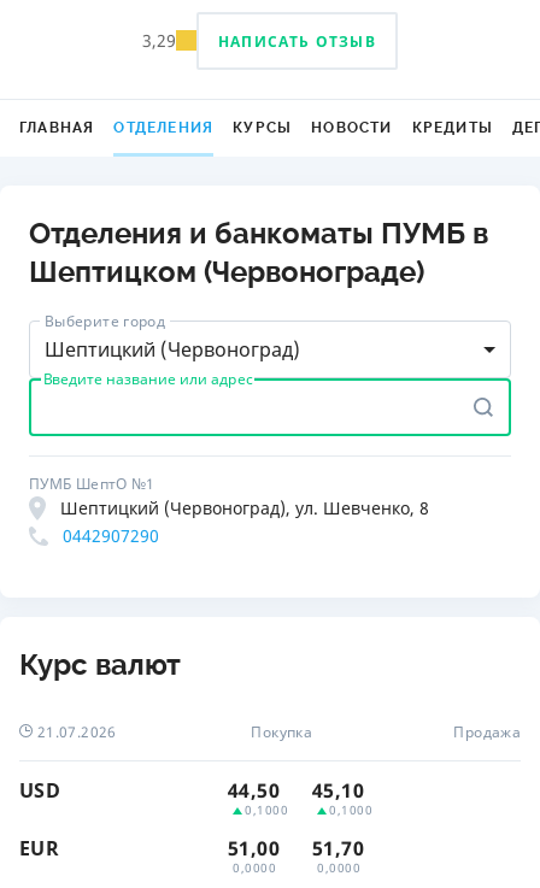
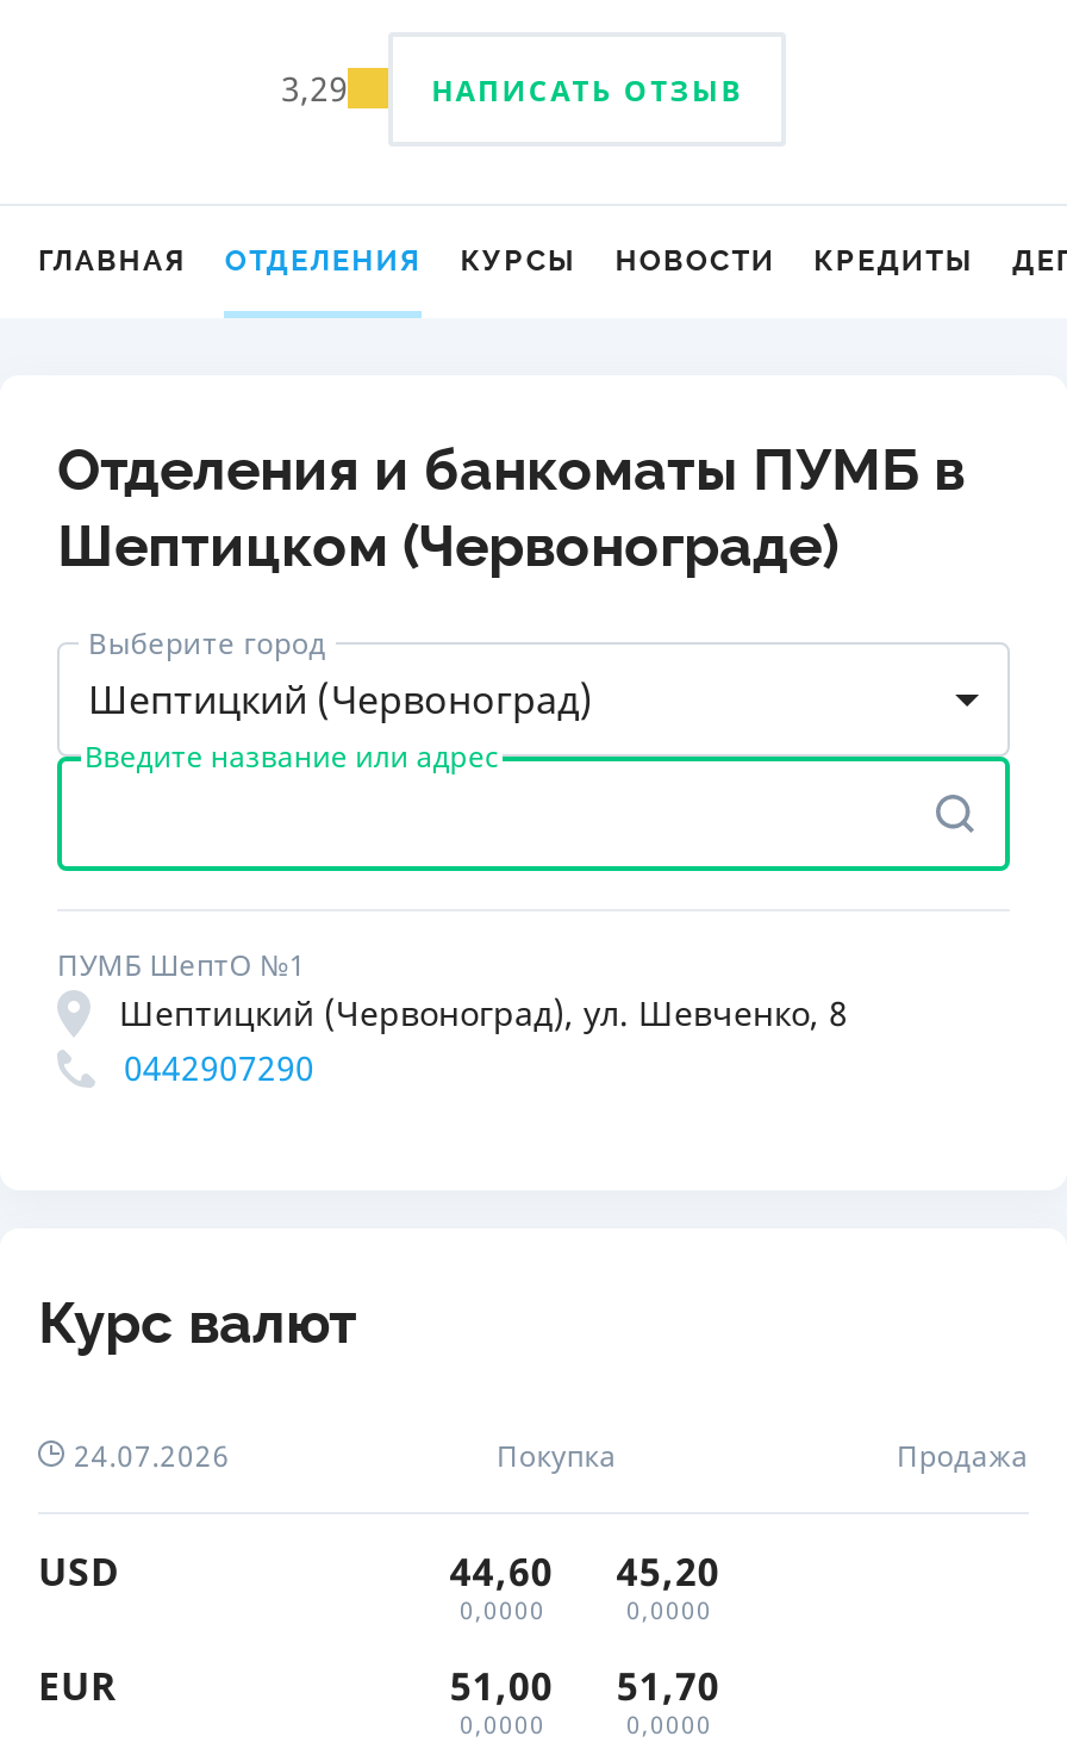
- 21.07.2026
+ 24.07.2026

- 44,50
+ 44,60

- 45,10
+ 45,20

- 0,1000
+ 0,0000

- 0,1000
+ 0,0000
